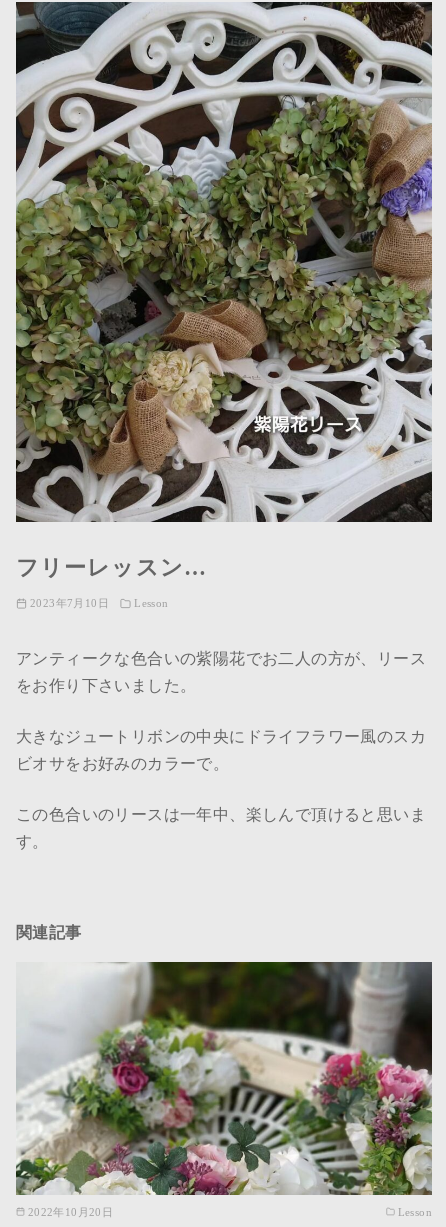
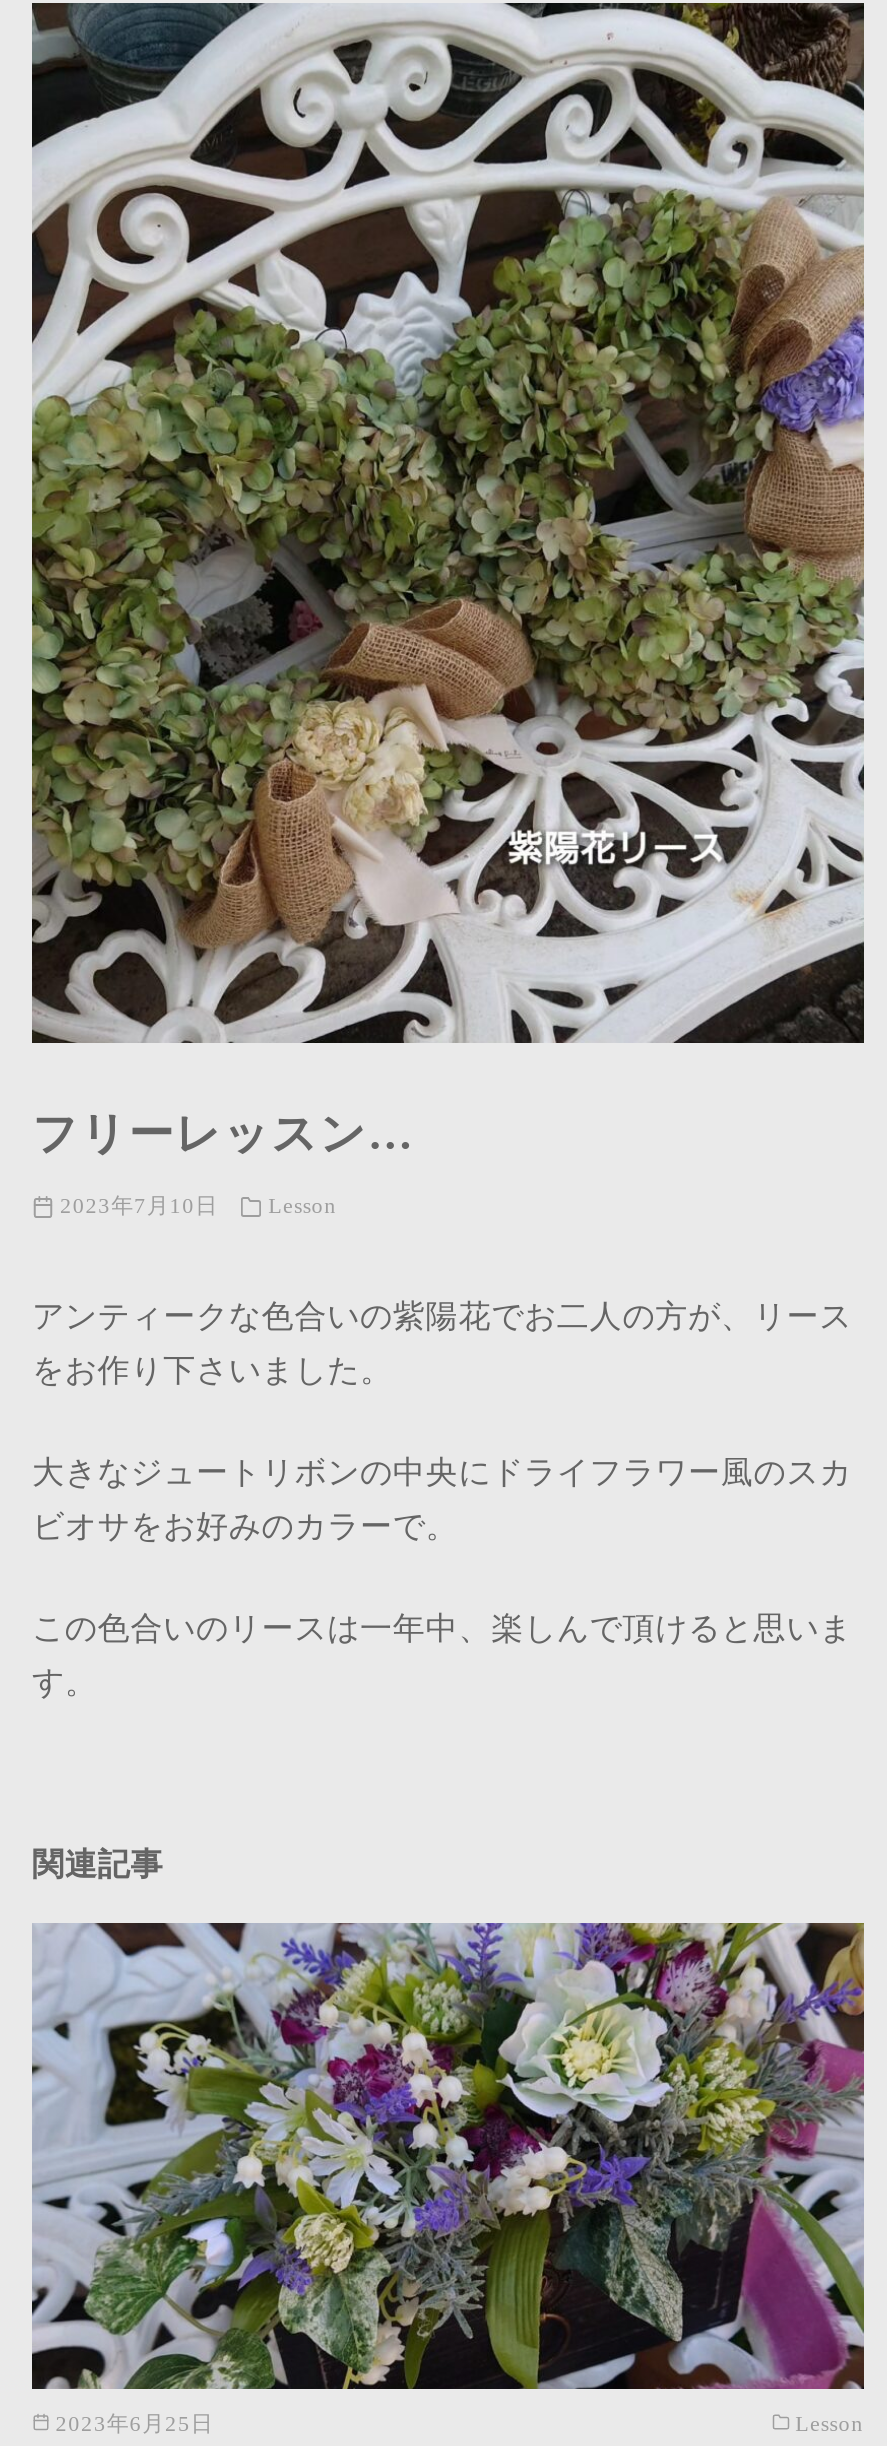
- [image]
- 2022年10月20日
+ [image]
+ 2023年6月25日
